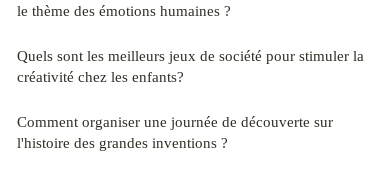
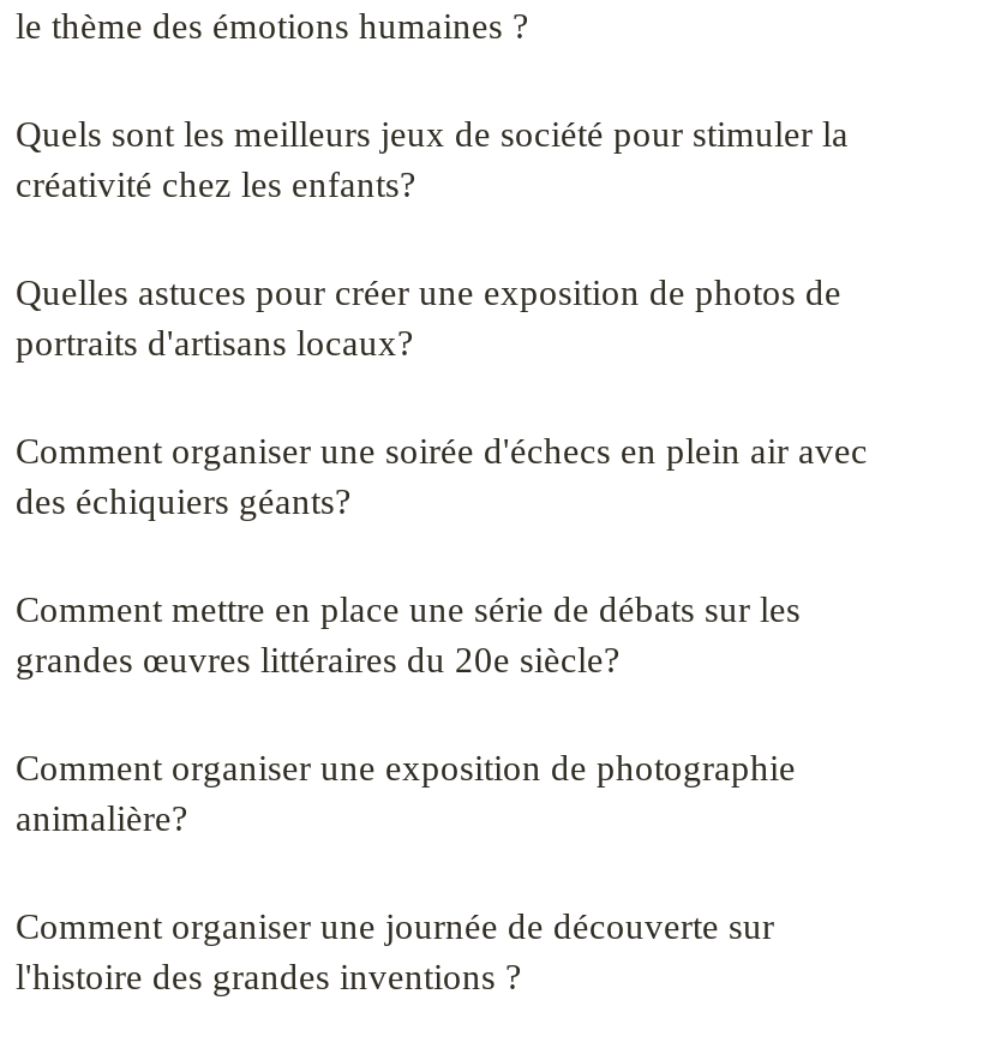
+ Quelles astuces pour créer une exposition de photos de
+ portraits d'artisans locaux?
+ Comment organiser une soirée d'échecs en plein air avec
+ des échiquiers géants?
+ Comment mettre en place une série de débats sur les
+ grandes œuvres littéraires du 20e siècle?
+ Comment organiser une exposition de photographie
+ animalière?
